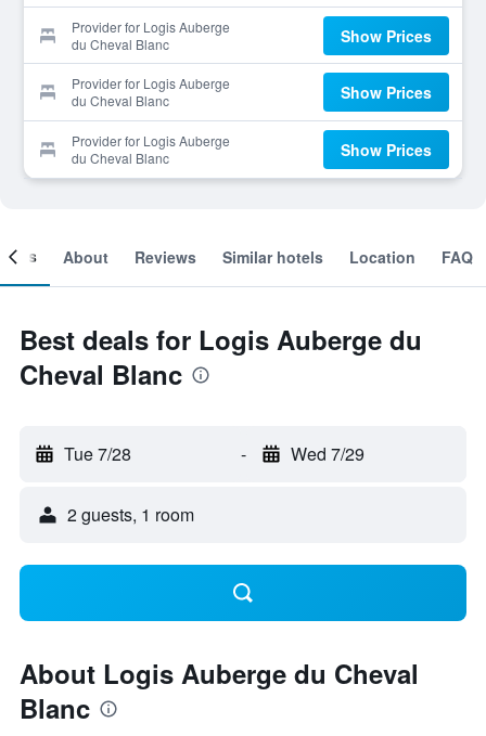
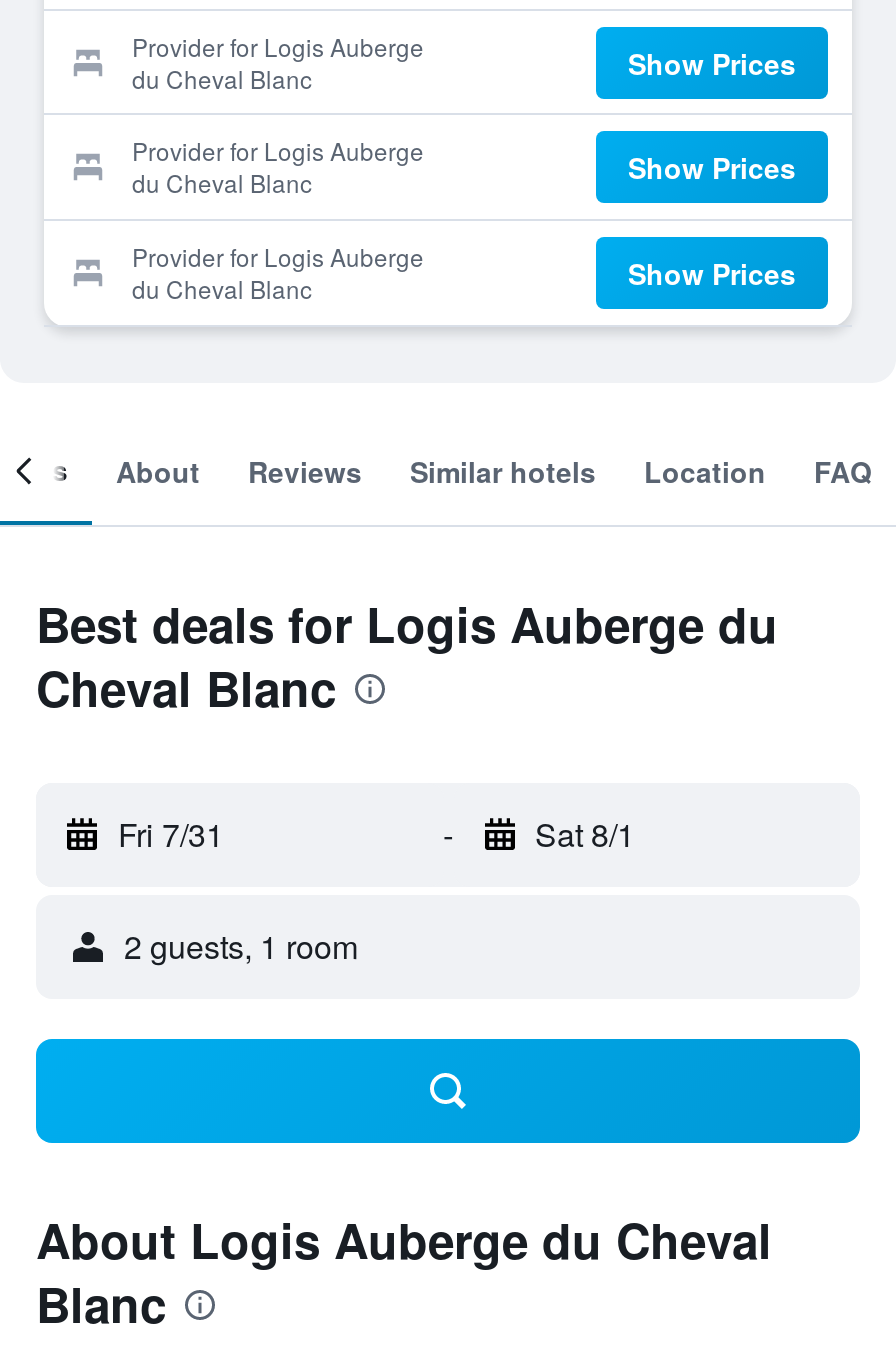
- Tue 7/28
+ Fri 7/31

- Wed 7/29
+ Sat 8/1
